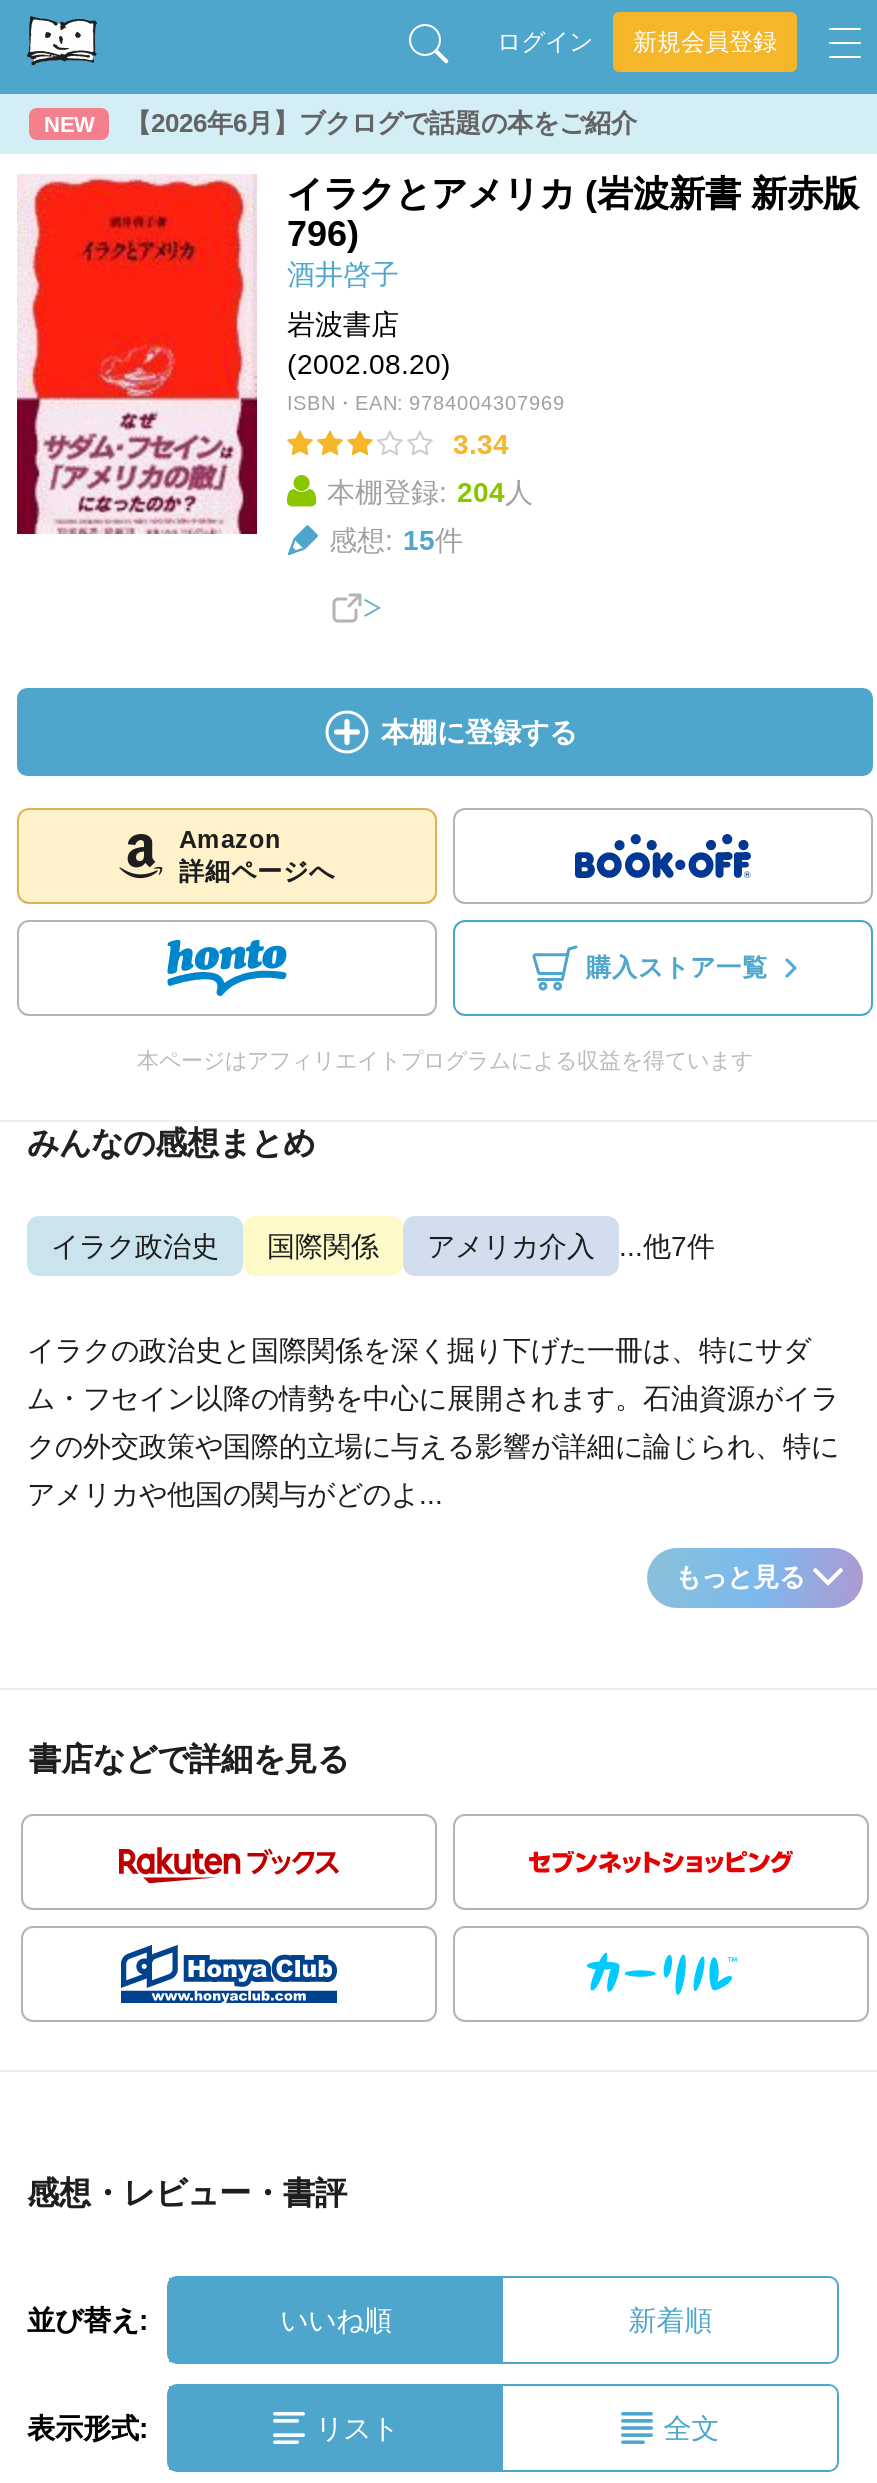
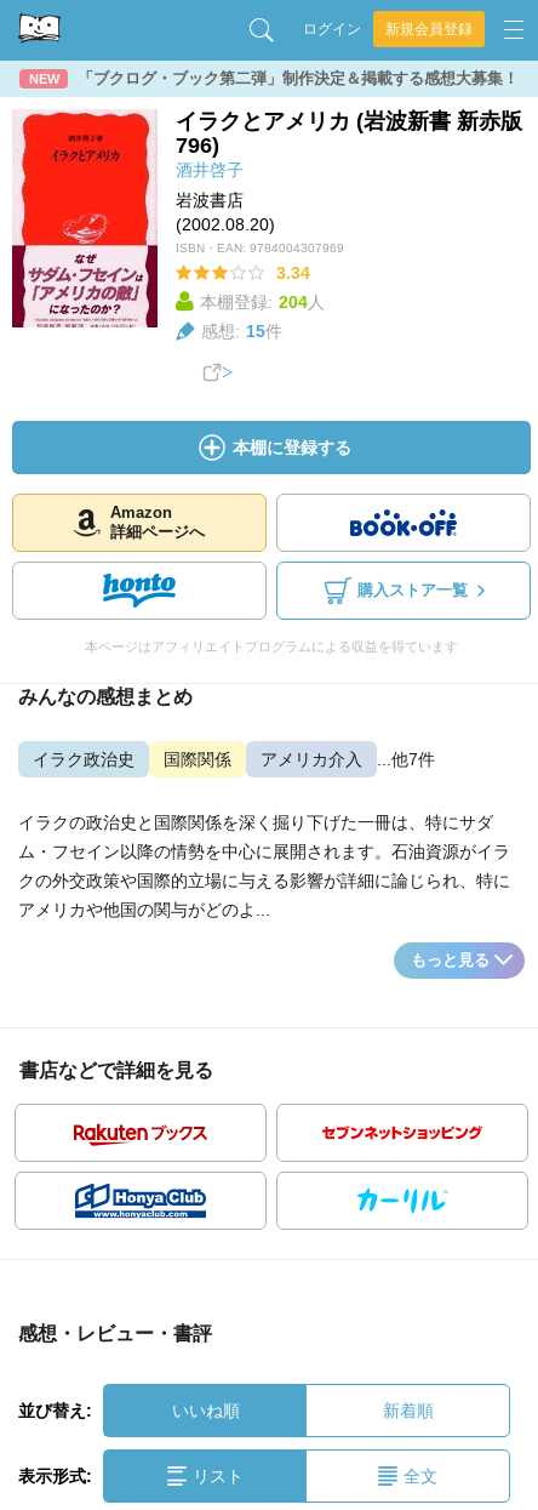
- 【2026年6月】ブクログで話題の本をご紹介
+ 「ブクログ・ブック第二弾」制作決定＆掲載する感想大募集！
